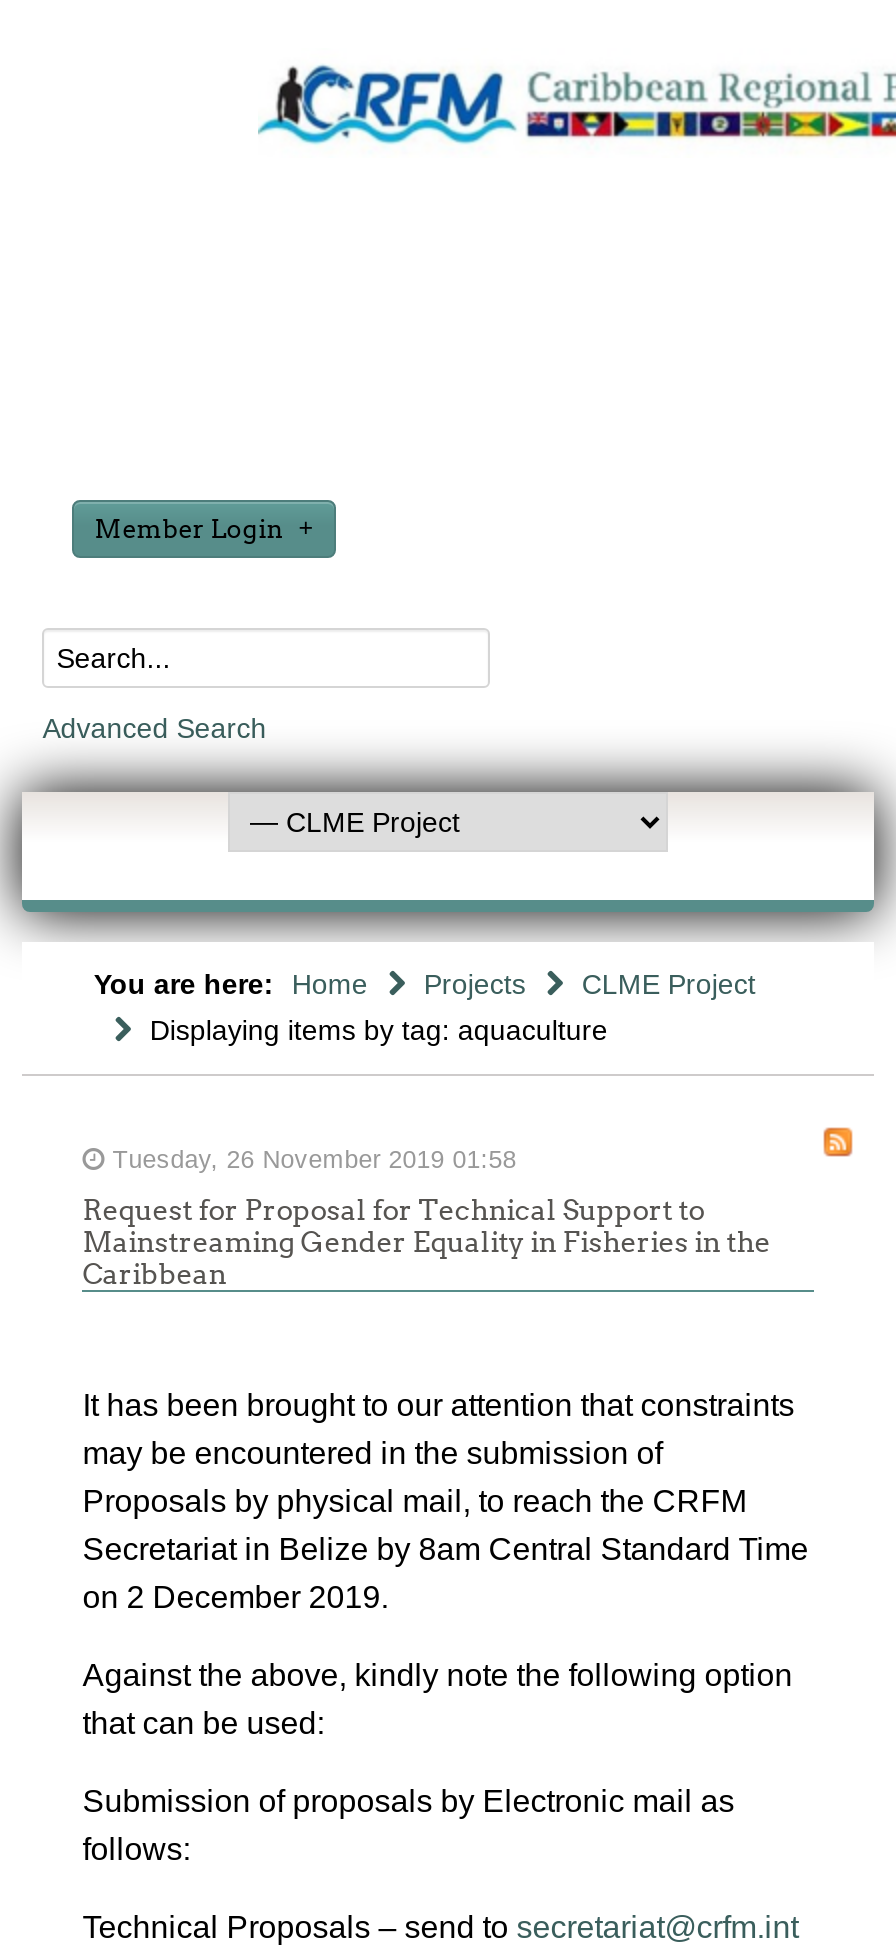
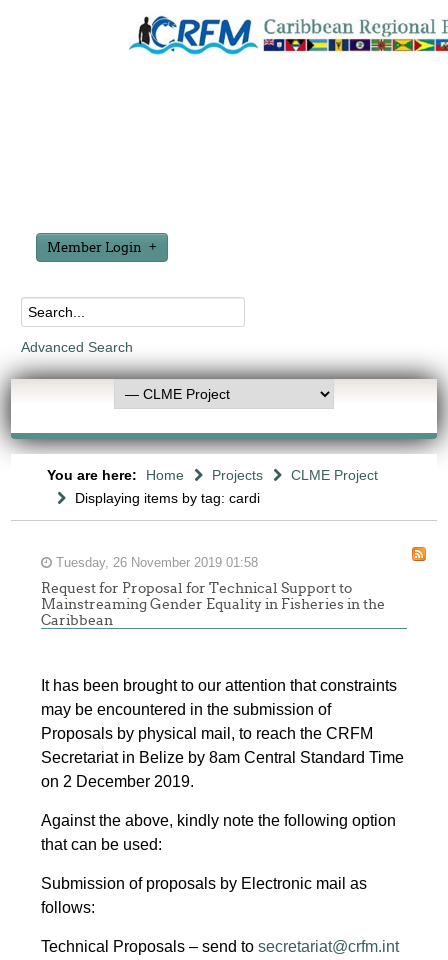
- Displaying items by tag: aquaculture
+ Displaying items by tag: cardi
